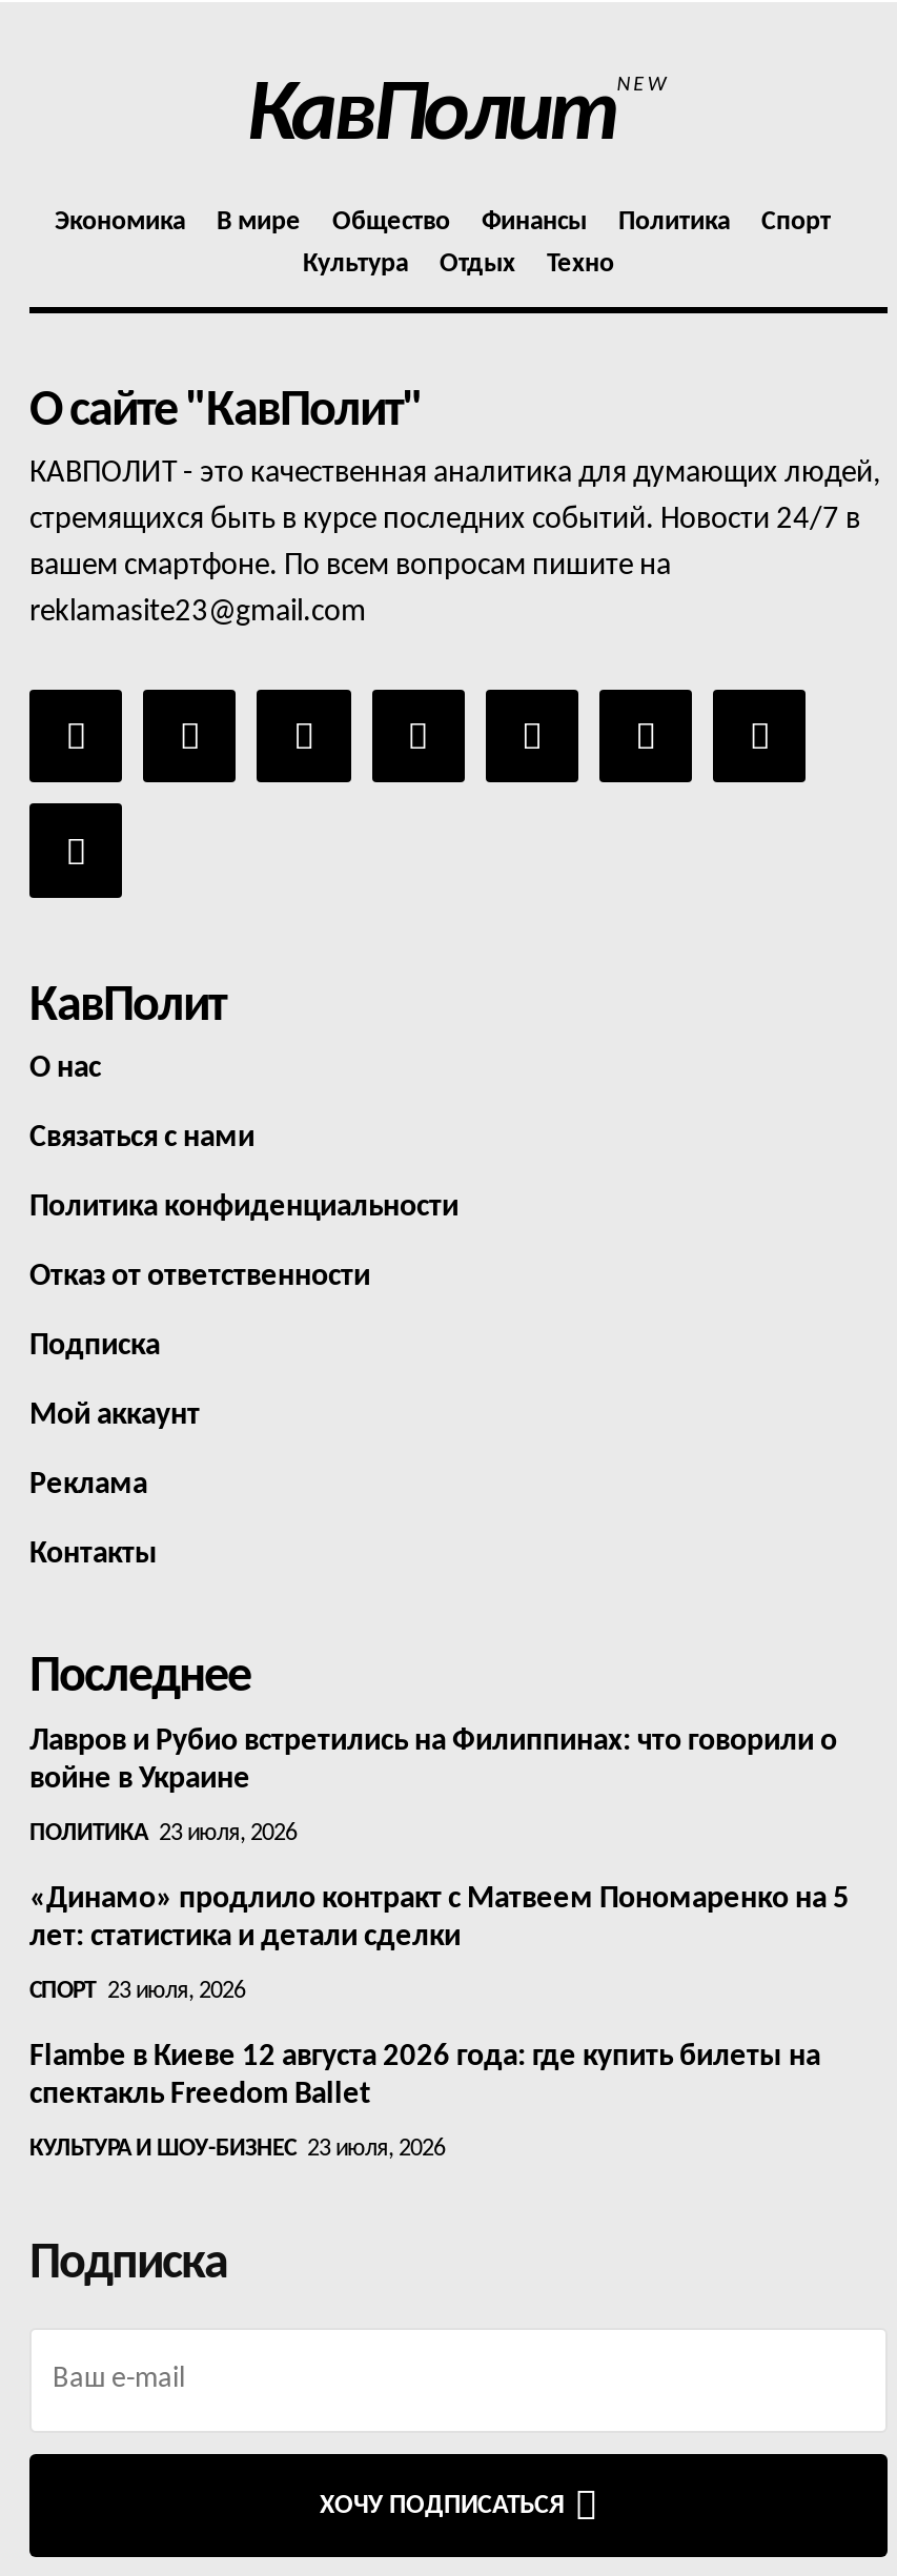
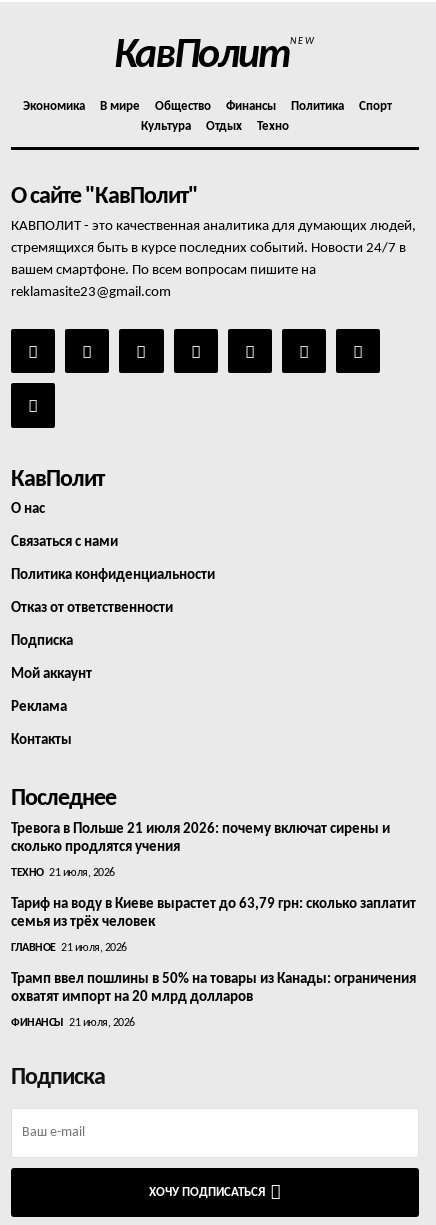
- Лавров и Рубио встретились на Филиппинах: что говорили о
- войне в Украине
+ Тревога в Польше 21 июля 2026: почему включат сирены и
+ сколько продлятся учения

- ПОЛИТИКА 23 июля, 2026
+ ТЕХНО 21 июля, 2026

- «Динамо» продлило контракт с Матвеем Пономаренко на 5
- лет: статистика и детали сделки
+ Тариф на воду в Киеве вырастет до 63,79 грн: сколько заплатит
+ семья из трёх человек

- СПОРТ 23 июля, 2026
+ ГЛАВНОЕ 21 июля, 2026

- Flambe в Киеве 12 августа 2026 года: где купить билеты на
- спектакль Freedom Ballet
+ Трамп ввел пошлины в 50% на товары из Канады: ограничения
+ охватят импорт на 20 млрд долларов

- КУЛЬТУРА И ШОУ-БИЗНЕС 23 июля, 2026
+ ФИНАНСЫ 21 июля, 2026
